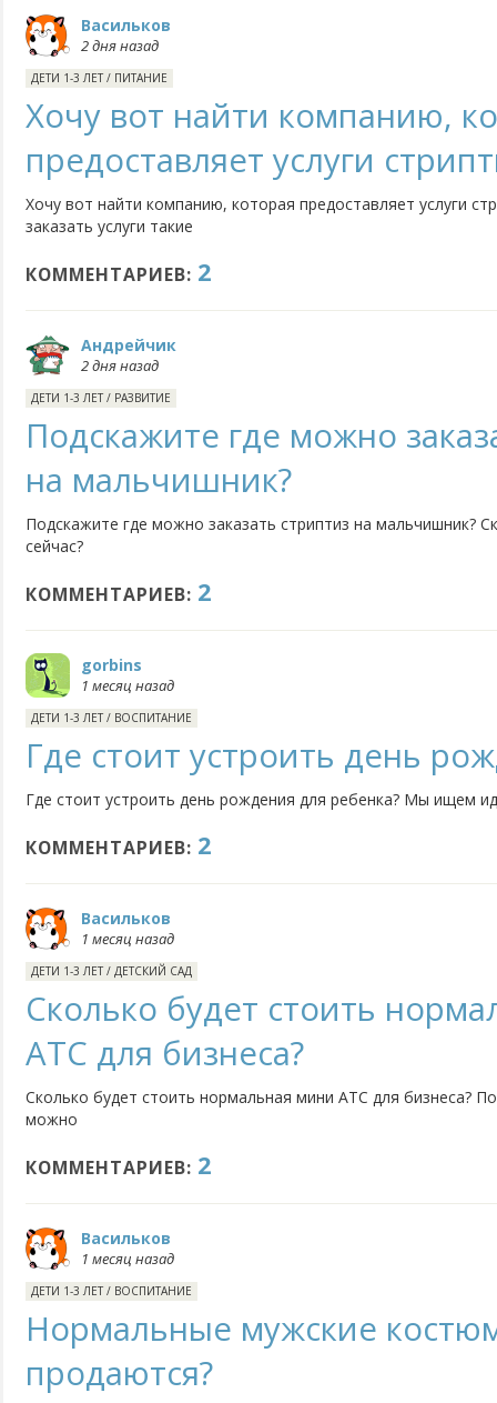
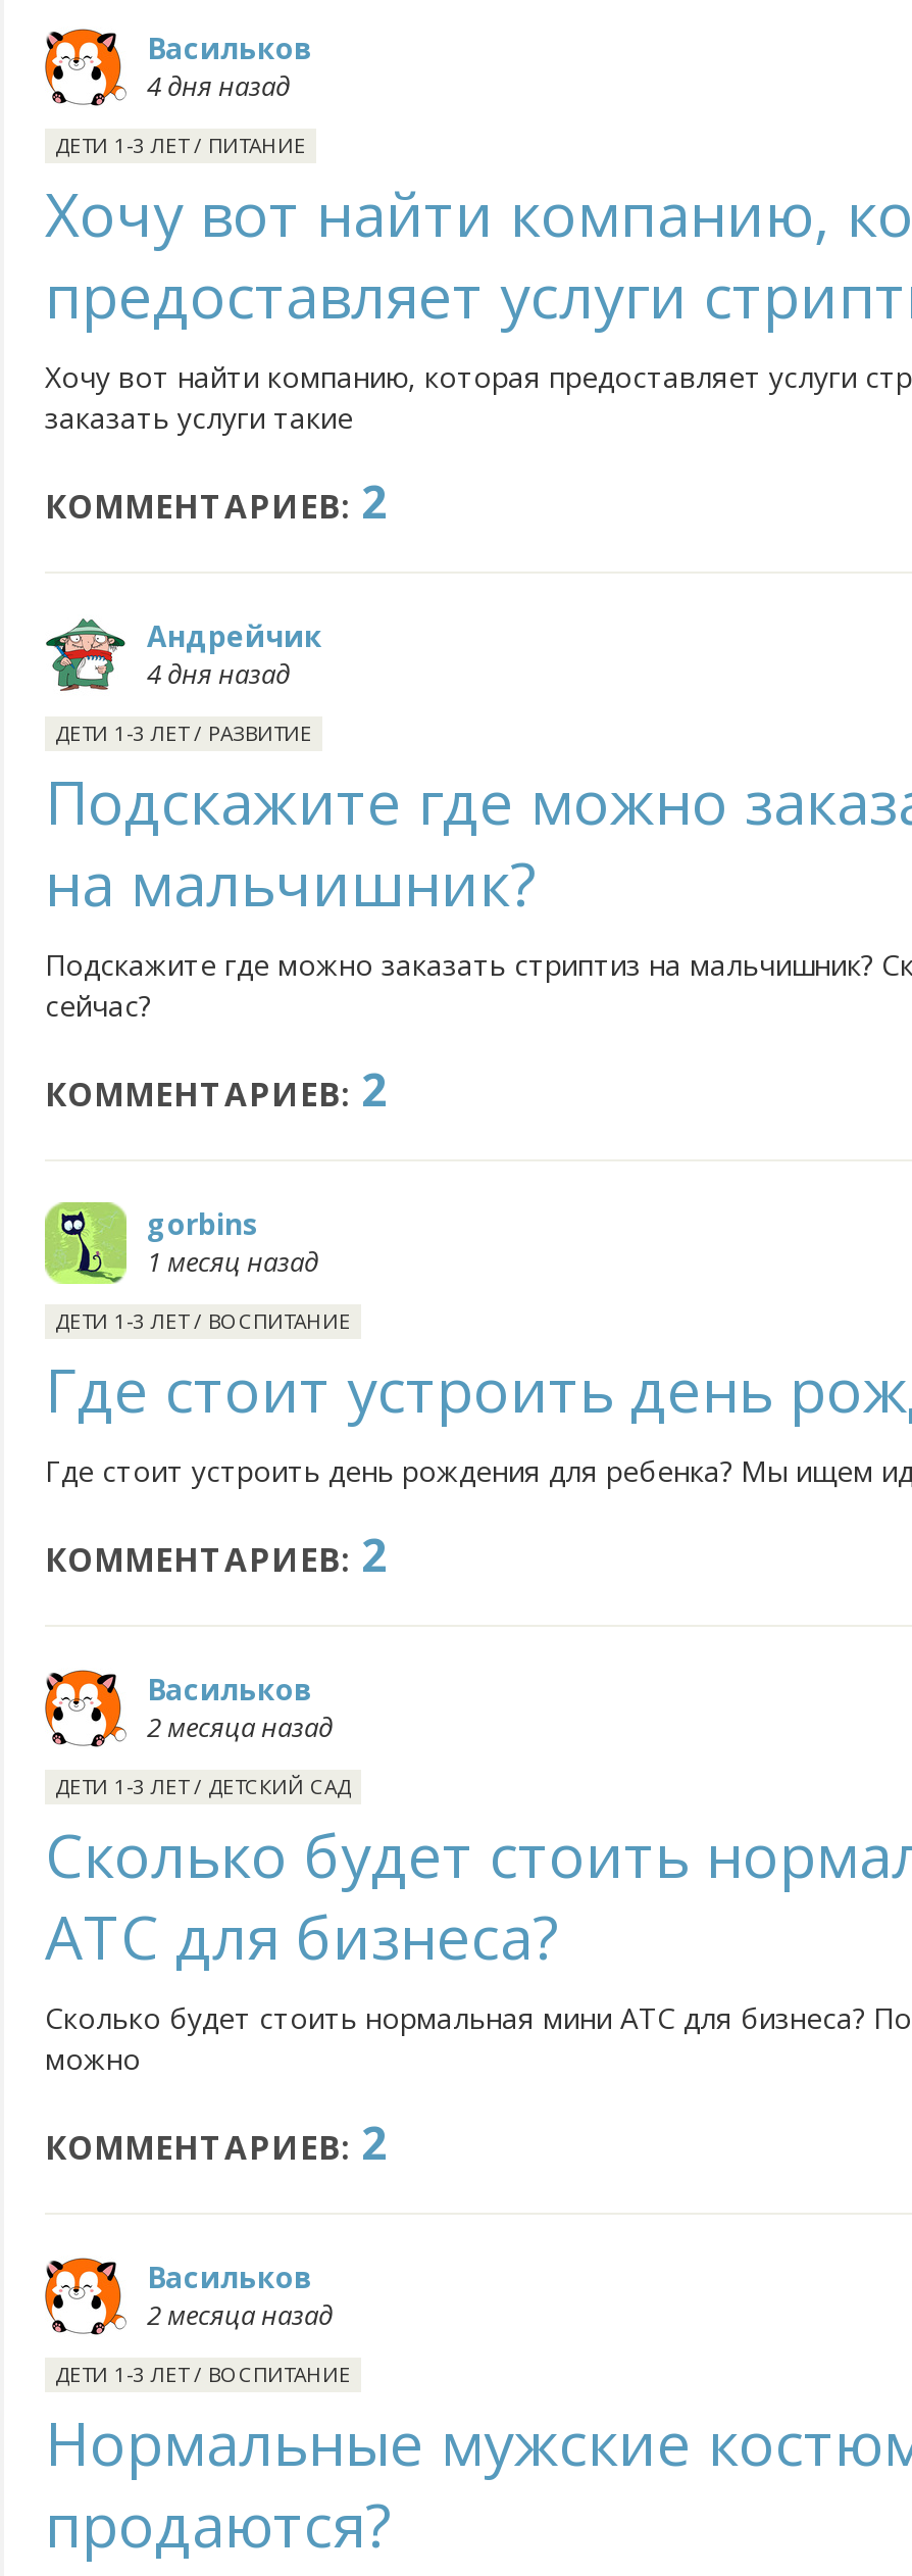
- 2 дня назад
+ 4 дня назад

- 2 дня назад
+ 4 дня назад

- 1 месяц назад
+ 2 месяца назад

- 1 месяц назад
+ 2 месяца назад
